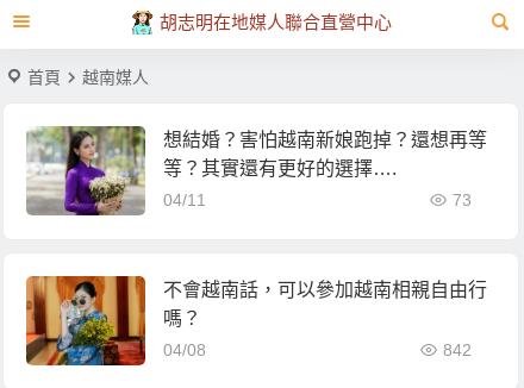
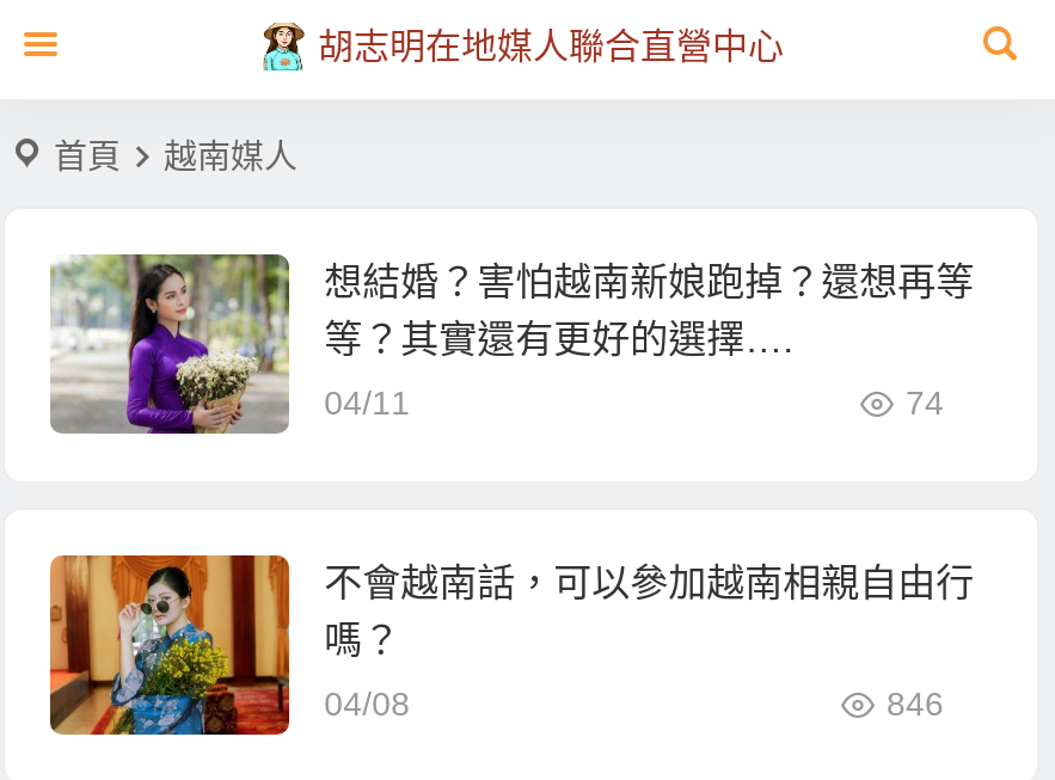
- 73
+ 74

- 842
+ 846
